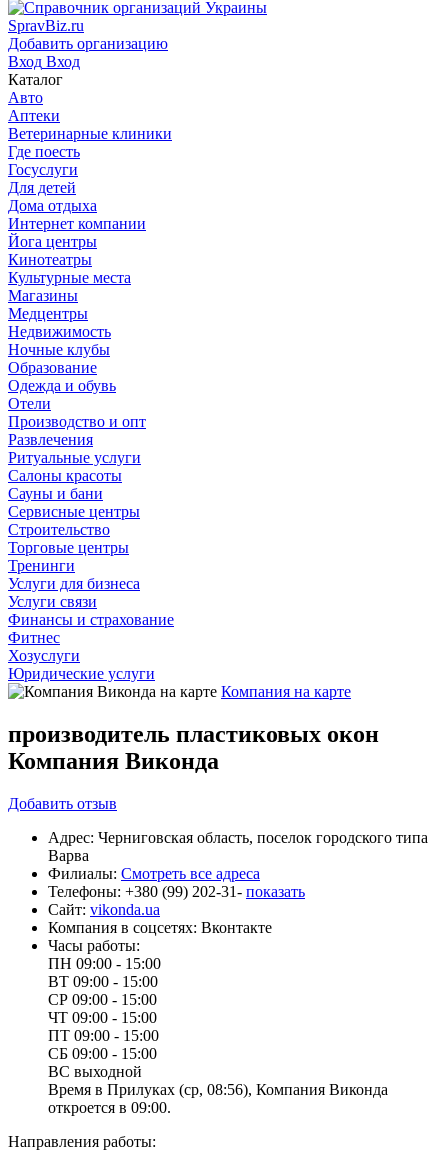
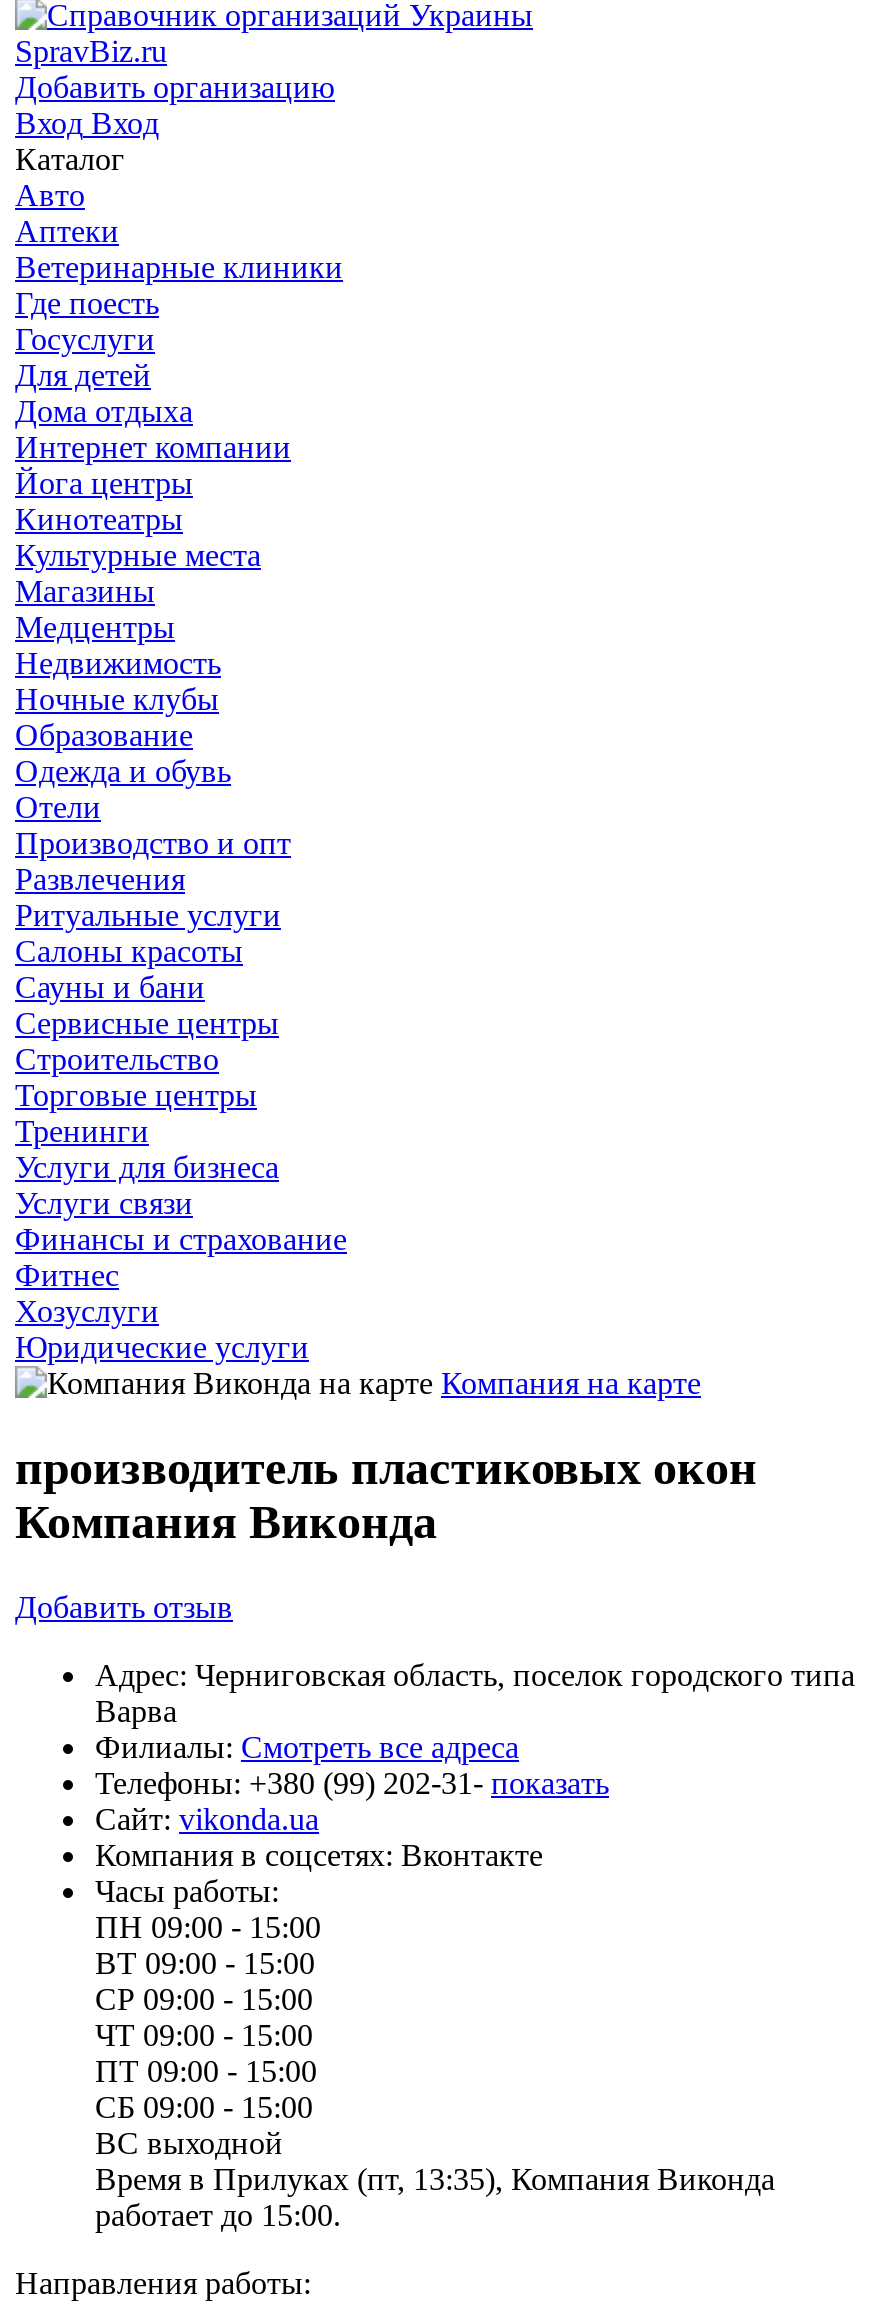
- Время в Прилуках (ср, 08:56), Компания Виконда
- откроется в 09:00.
+ Время в Прилуках (пт, 13:35), Компания Виконда
+ работает до 15:00.
